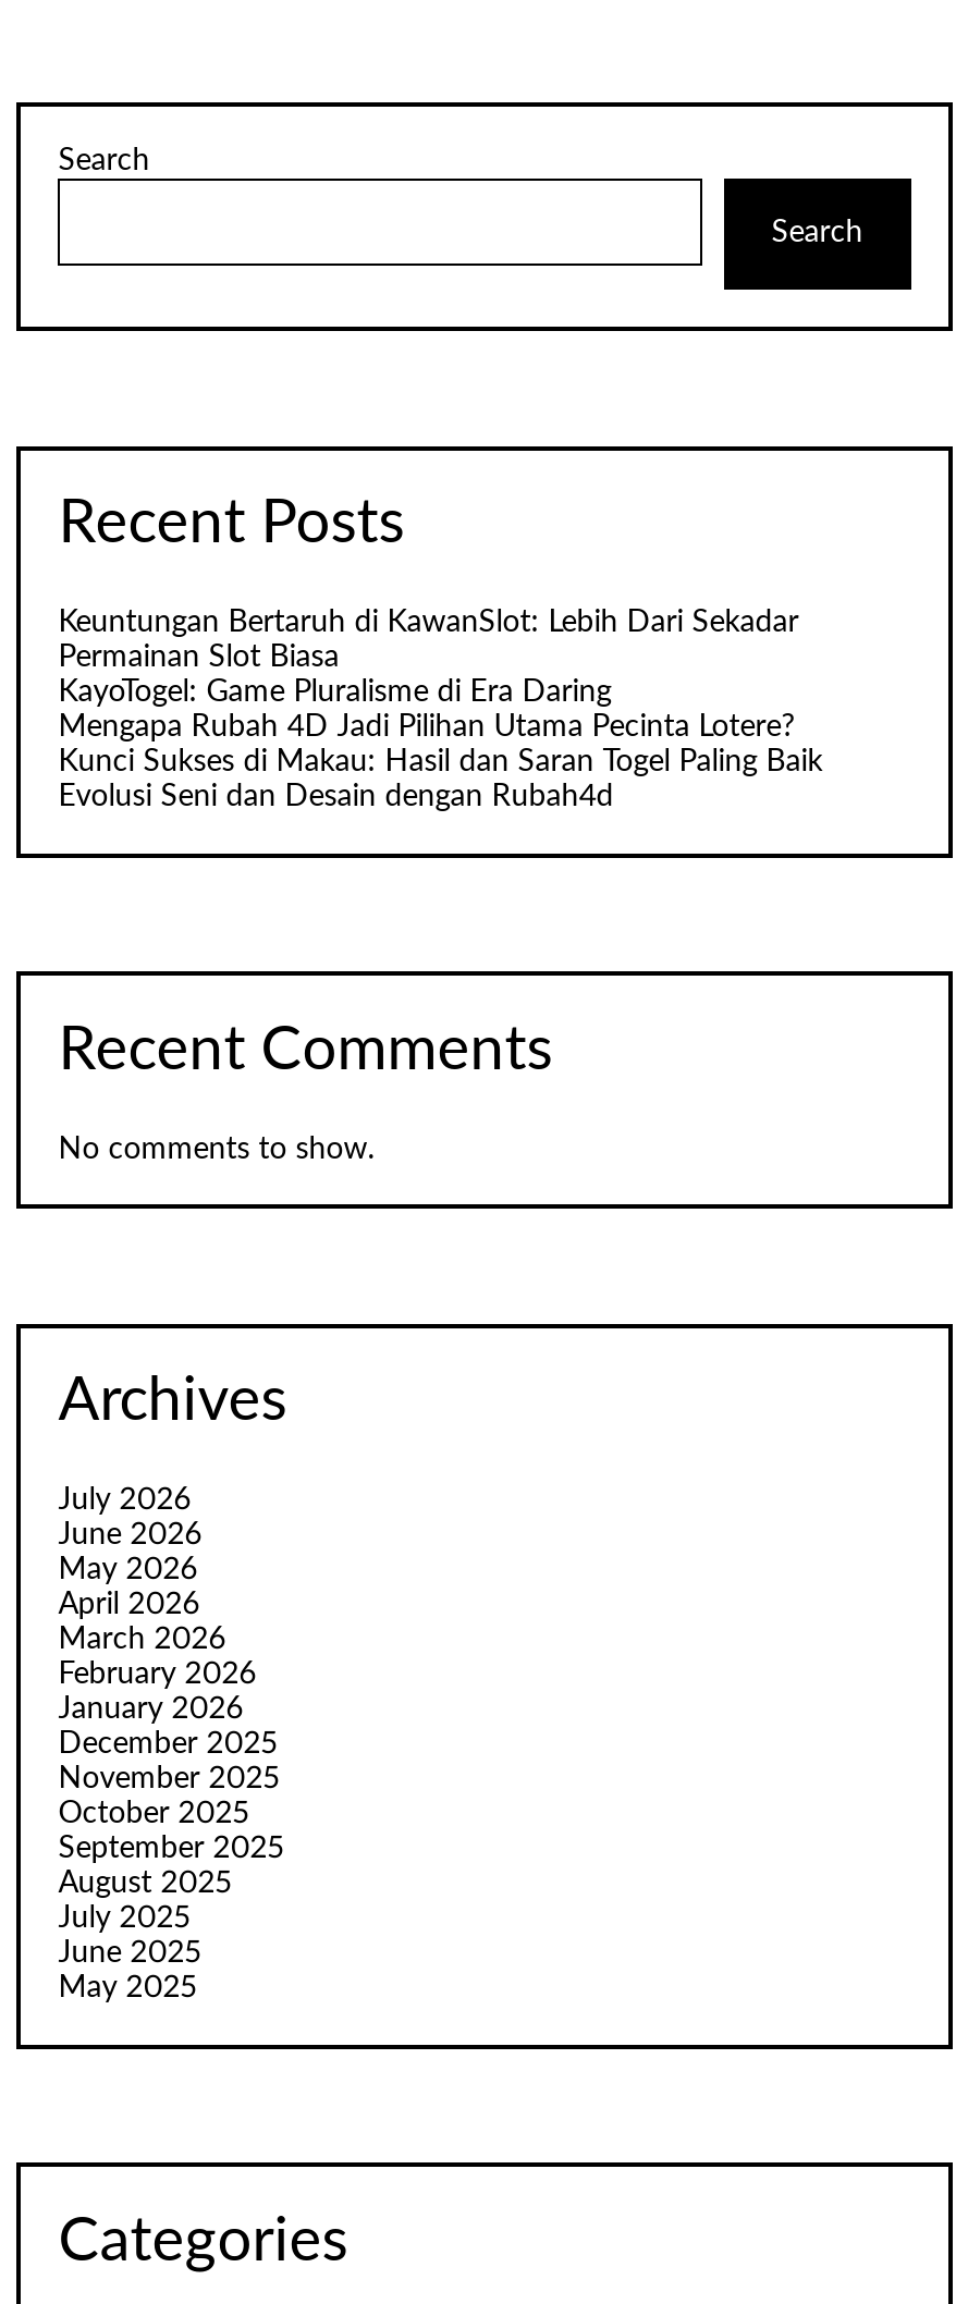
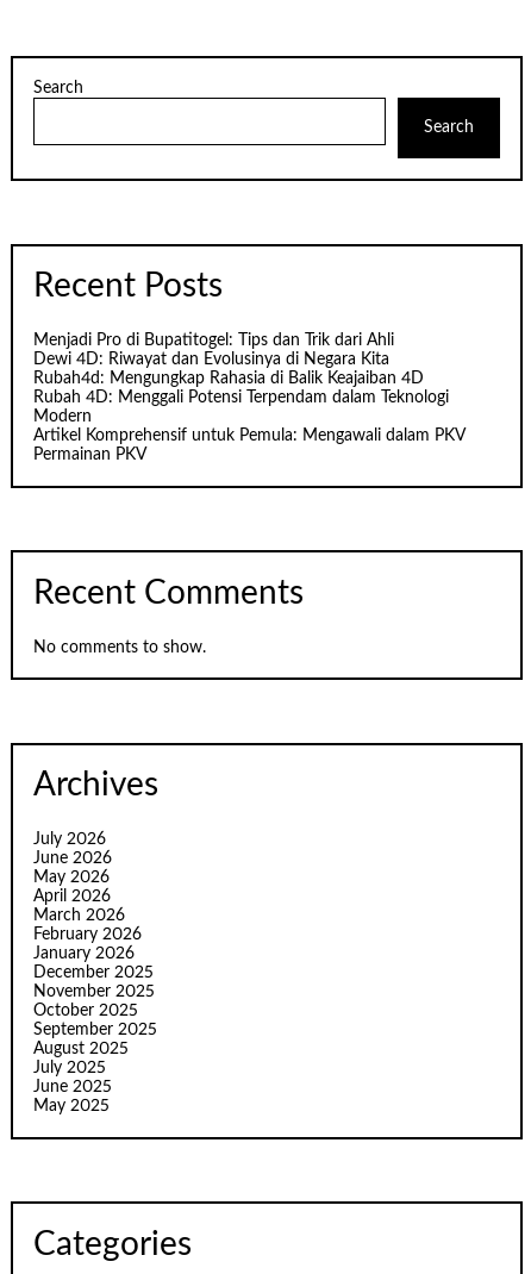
- Keuntungan Bertaruh di KawanSlot: Lebih Dari Sekadar
- Permainan Slot Biasa
- KayoTogel: Game Pluralisme di Era Daring
- Mengapa Rubah 4D Jadi Pilihan Utama Pecinta Lotere?
- Kunci Sukses di Makau: Hasil dan Saran Togel Paling Baik
- Evolusi Seni dan Desain dengan Rubah4d
+ Menjadi Pro di Bupatitogel: Tips dan Trik dari Ahli
+ Dewi 4D: Riwayat dan Evolusinya di Negara Kita
+ Rubah4d: Mengungkap Rahasia di Balik Keajaiban 4D
+ Rubah 4D: Menggali Potensi Terpendam dalam Teknologi
+ Modern
+ Artikel Komprehensif untuk Pemula: Mengawali dalam PKV
+ Permainan PKV
